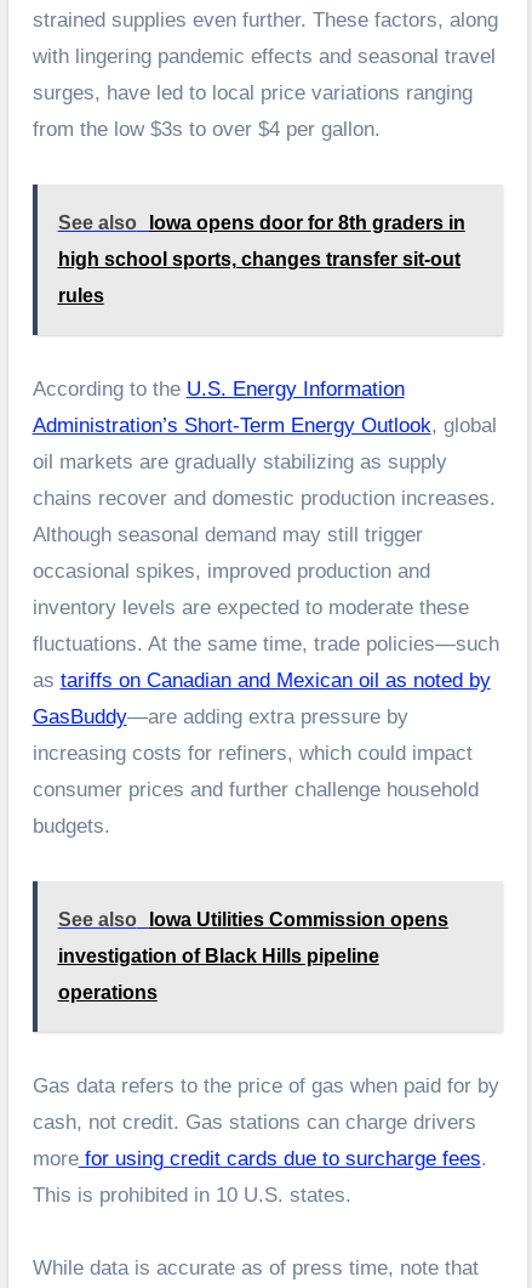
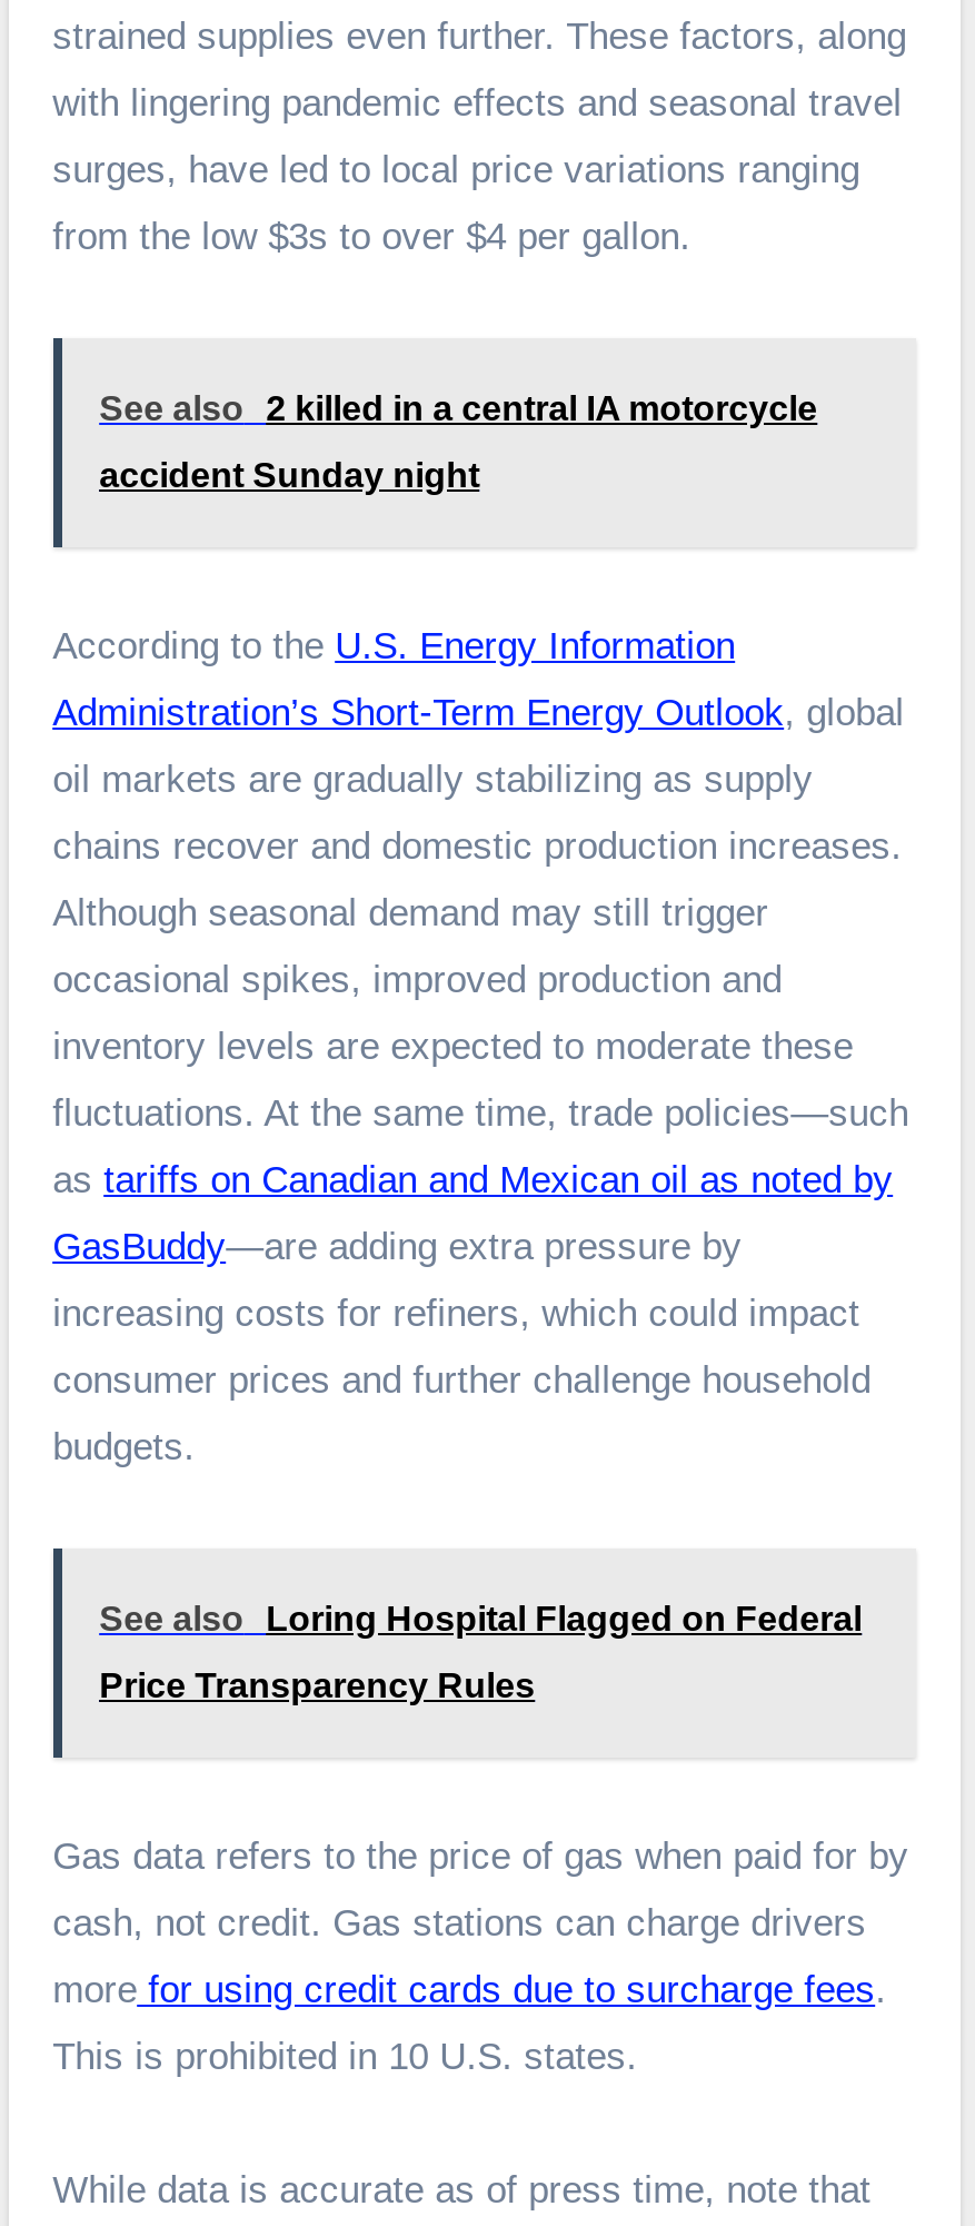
- See also Iowa opens door for 8th graders in
- high school sports, changes transfer sit-out
- rules
+ See also 2 killed in a central IA motorcycle
+ accident Sunday night

- See also Iowa Utilities Commission opens
- investigation of Black Hills pipeline
- operations
+ See also Loring Hospital Flagged on Federal
+ Price Transparency Rules
